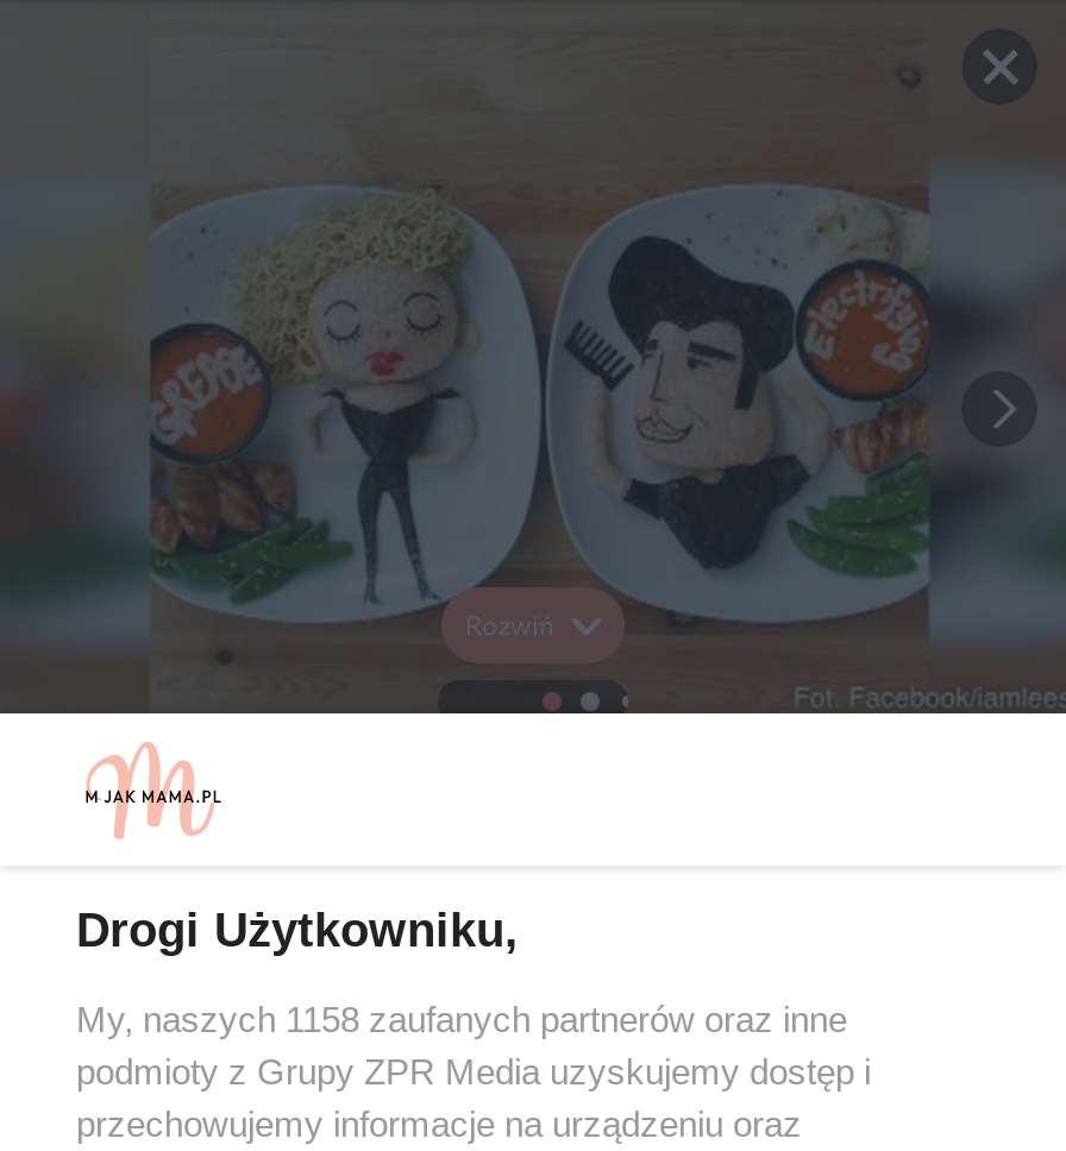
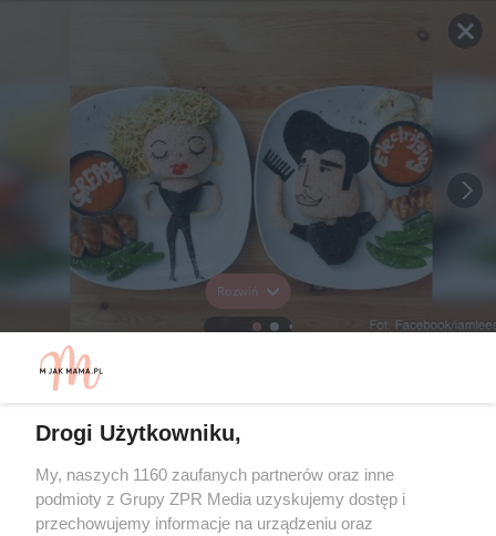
- My, naszych 1158 zaufanych partnerów oraz inne
+ My, naszych 1160 zaufanych partnerów oraz inne
